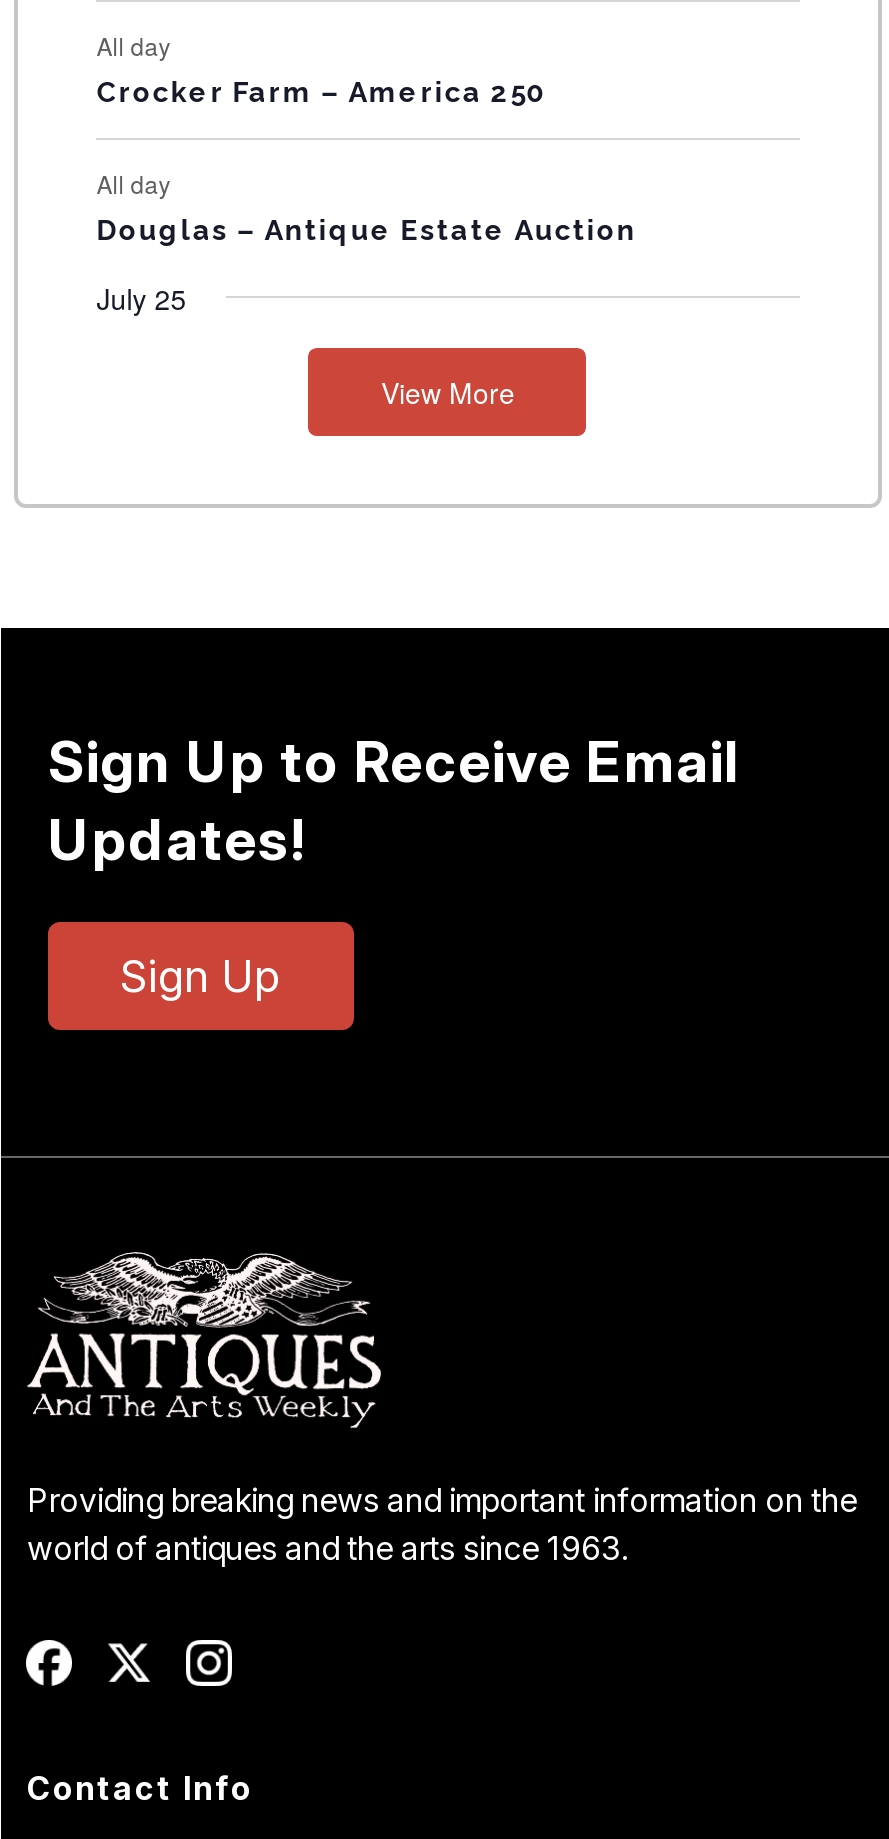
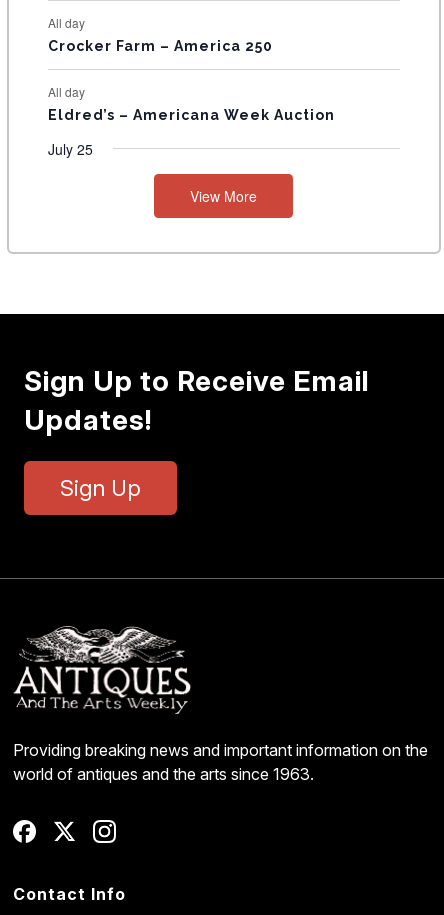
- Douglas – Antique Estate Auction
+ Eldred’s – Americana Week Auction
